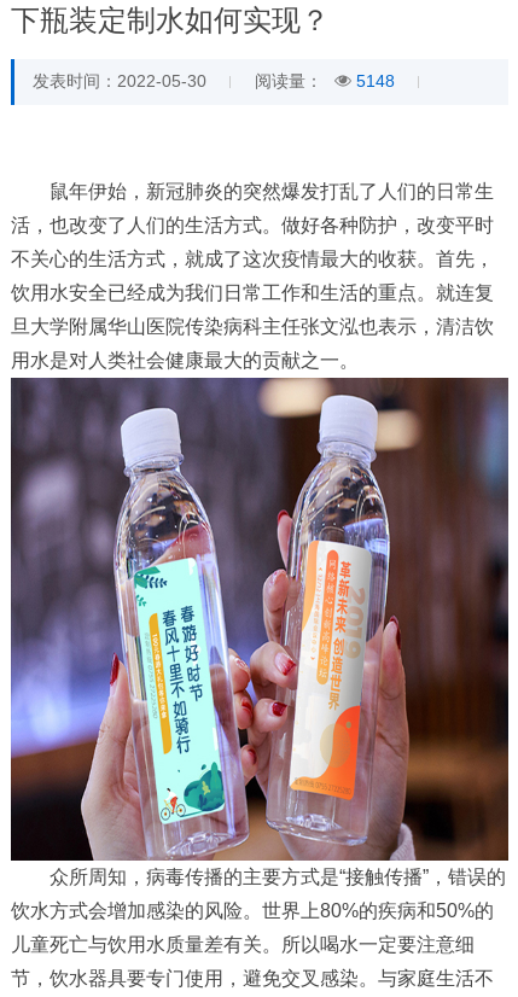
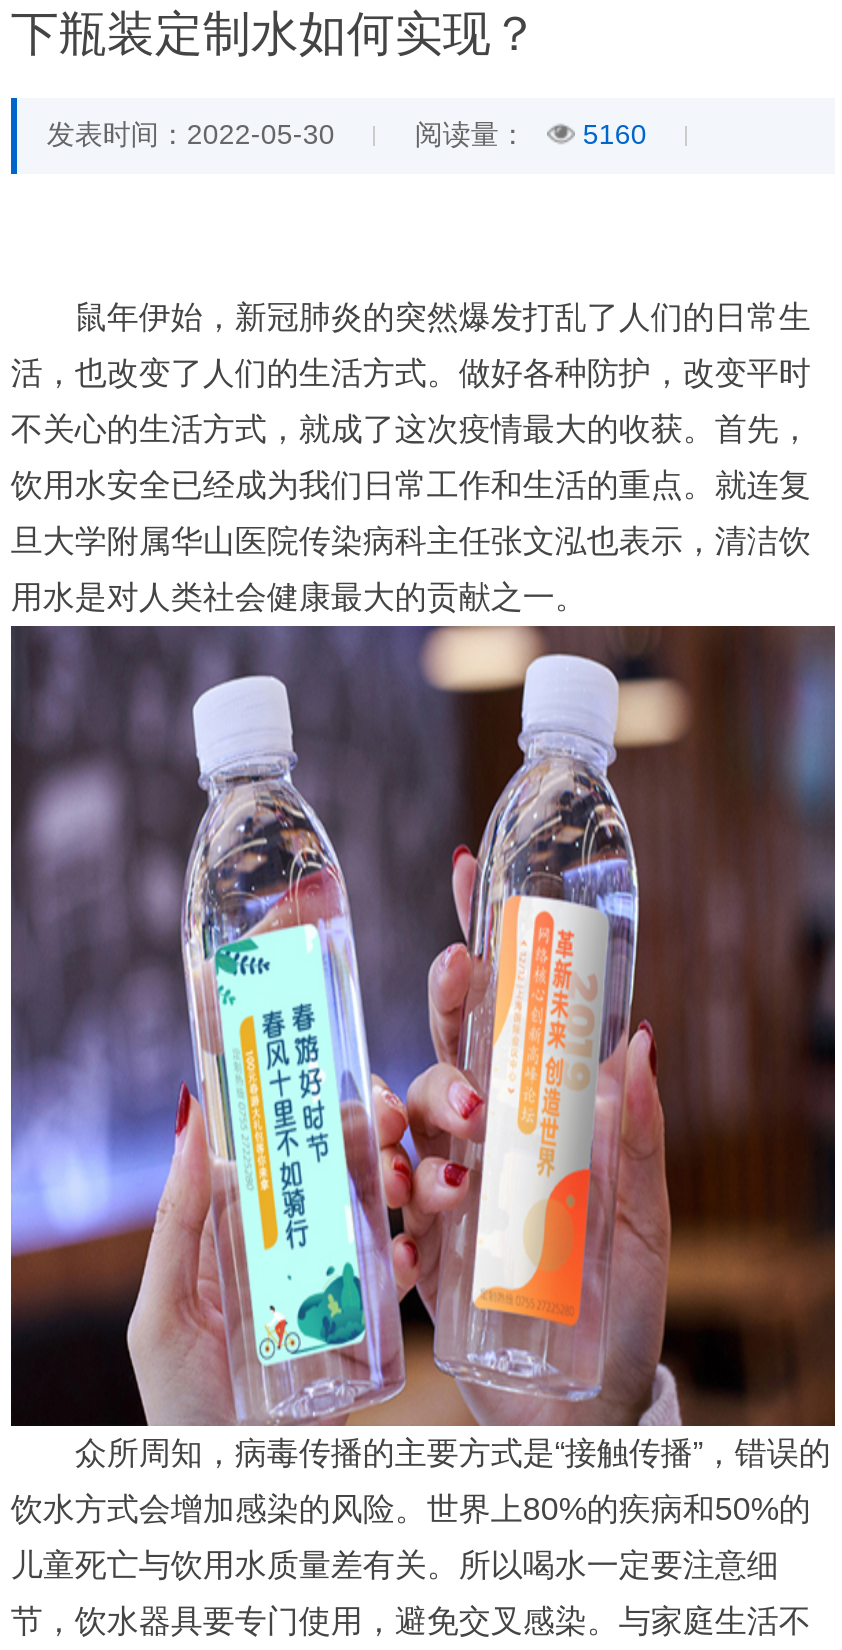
- 阅读量： 5148
+ 阅读量： 5160
